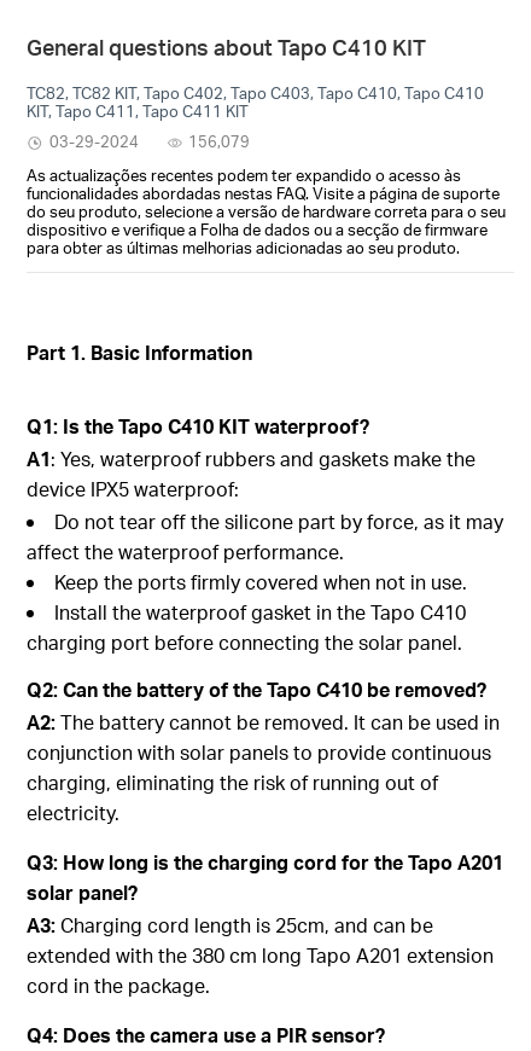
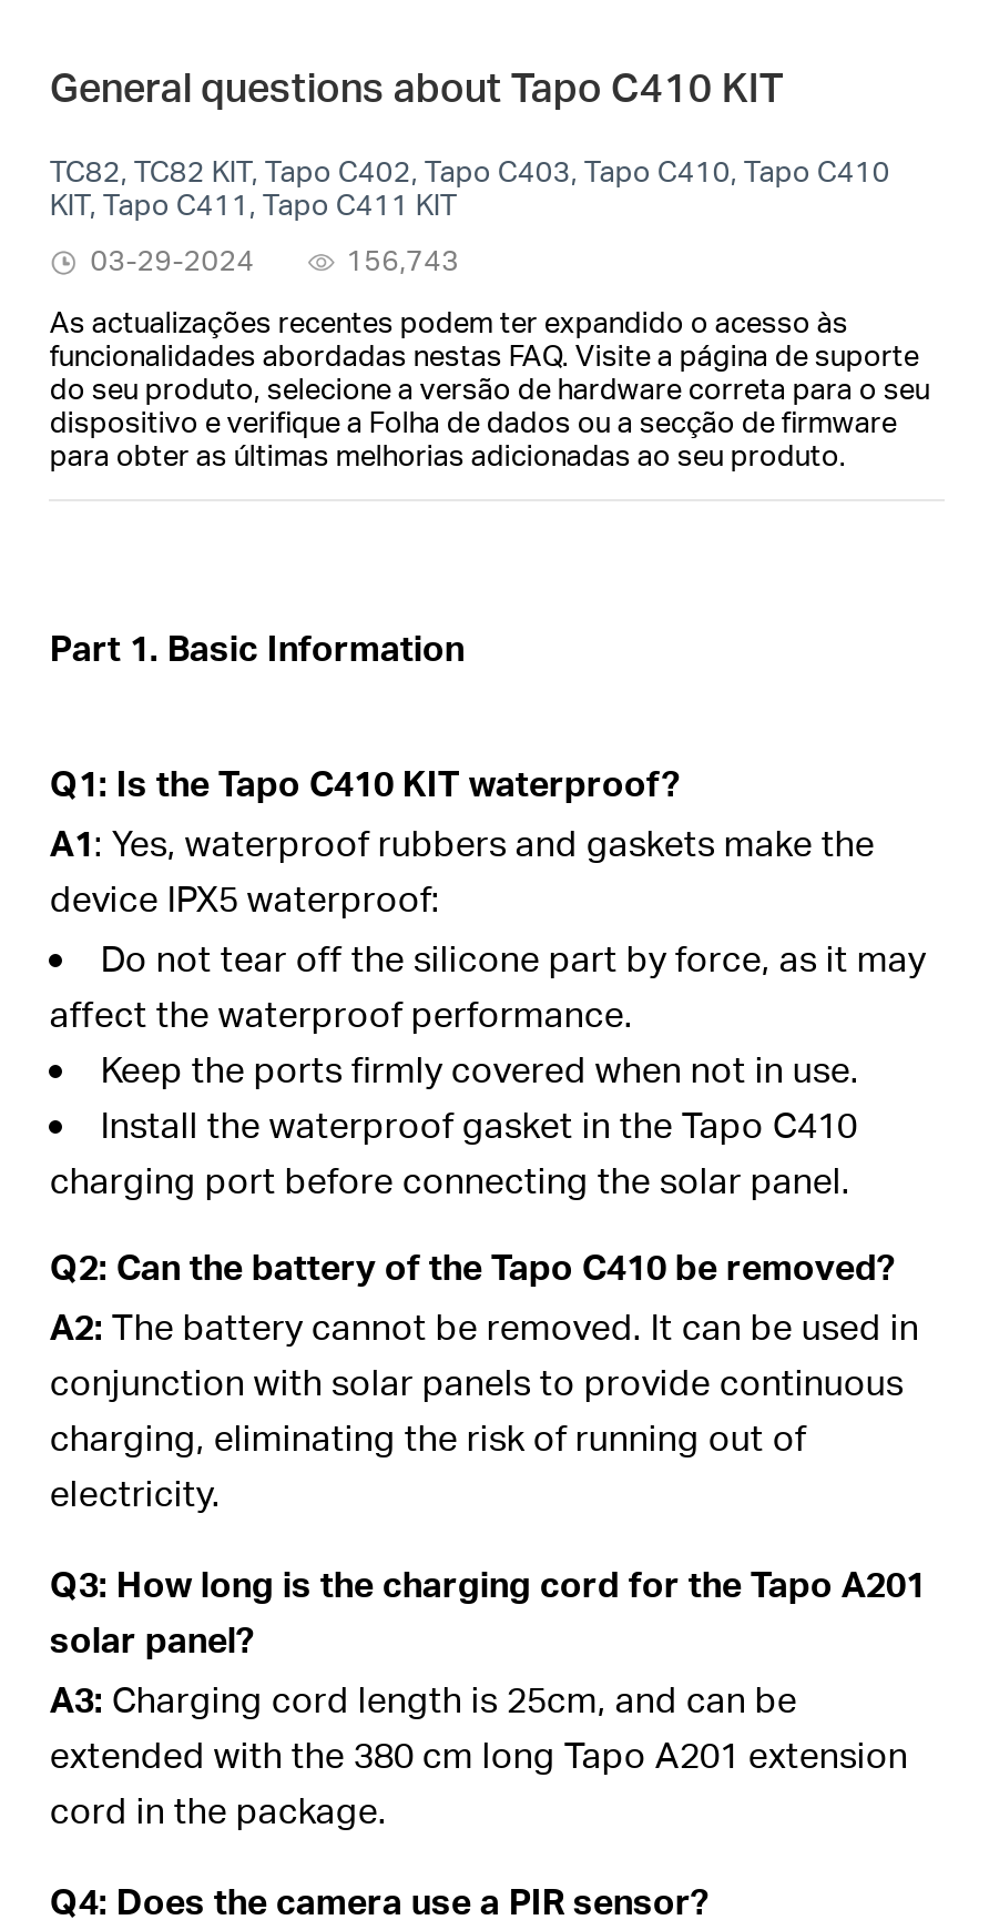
- 156,079
+ 156,743
